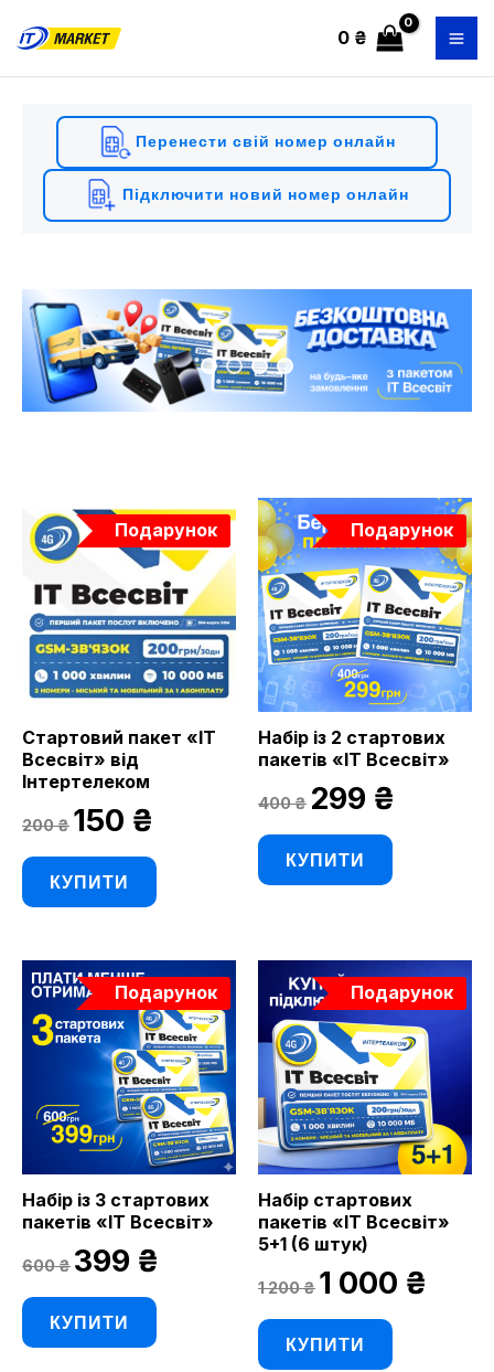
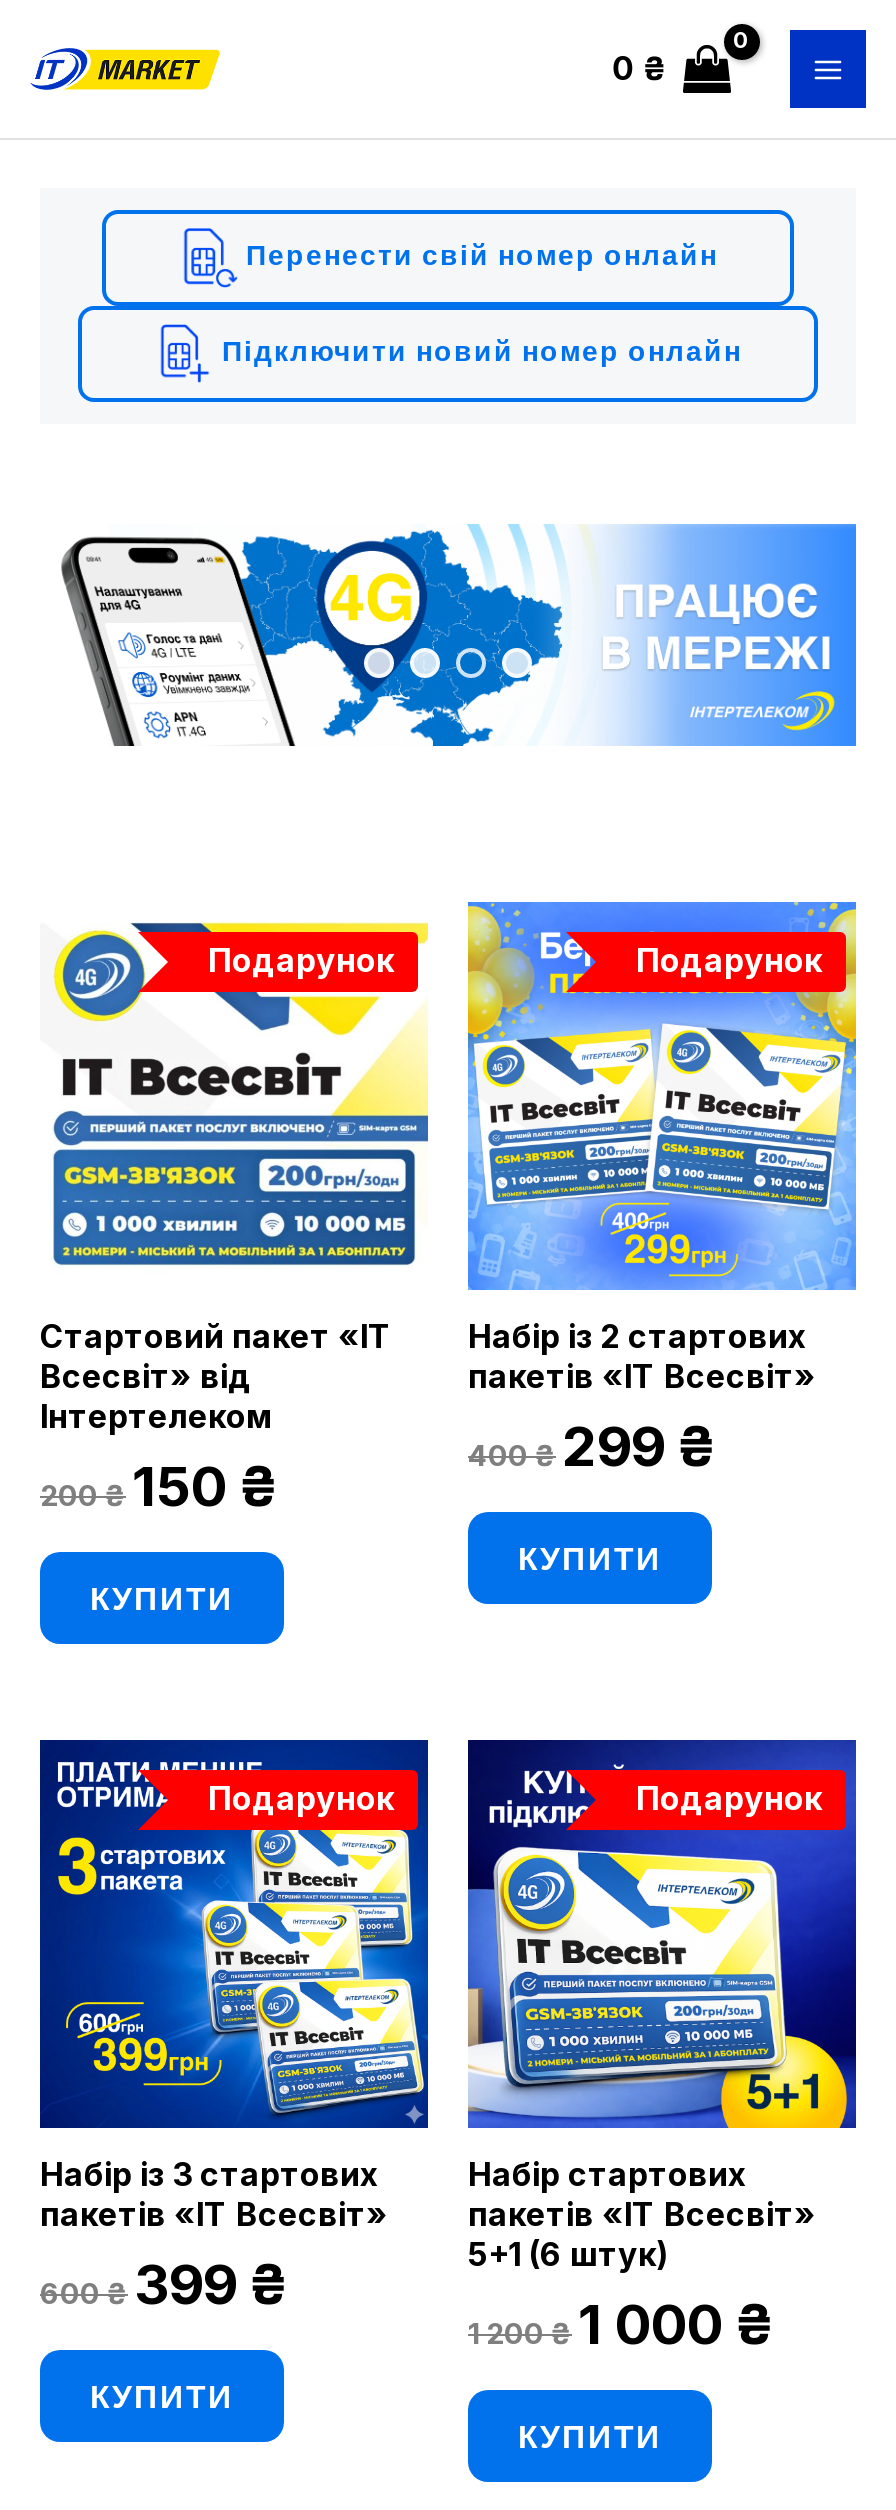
- [image]
+ [image]
